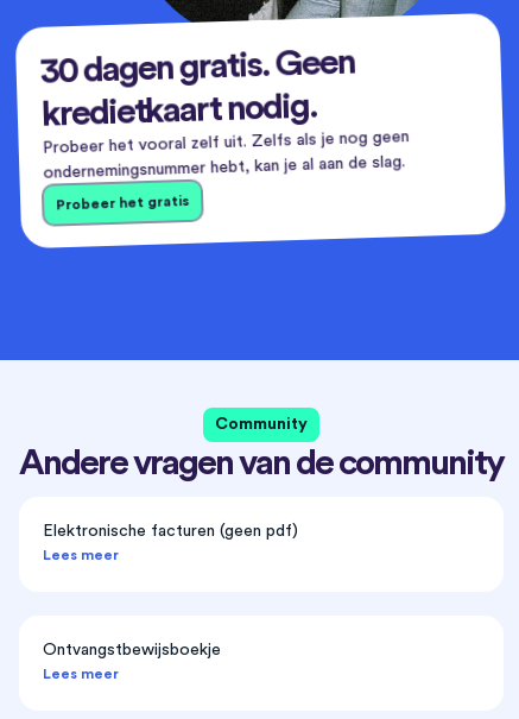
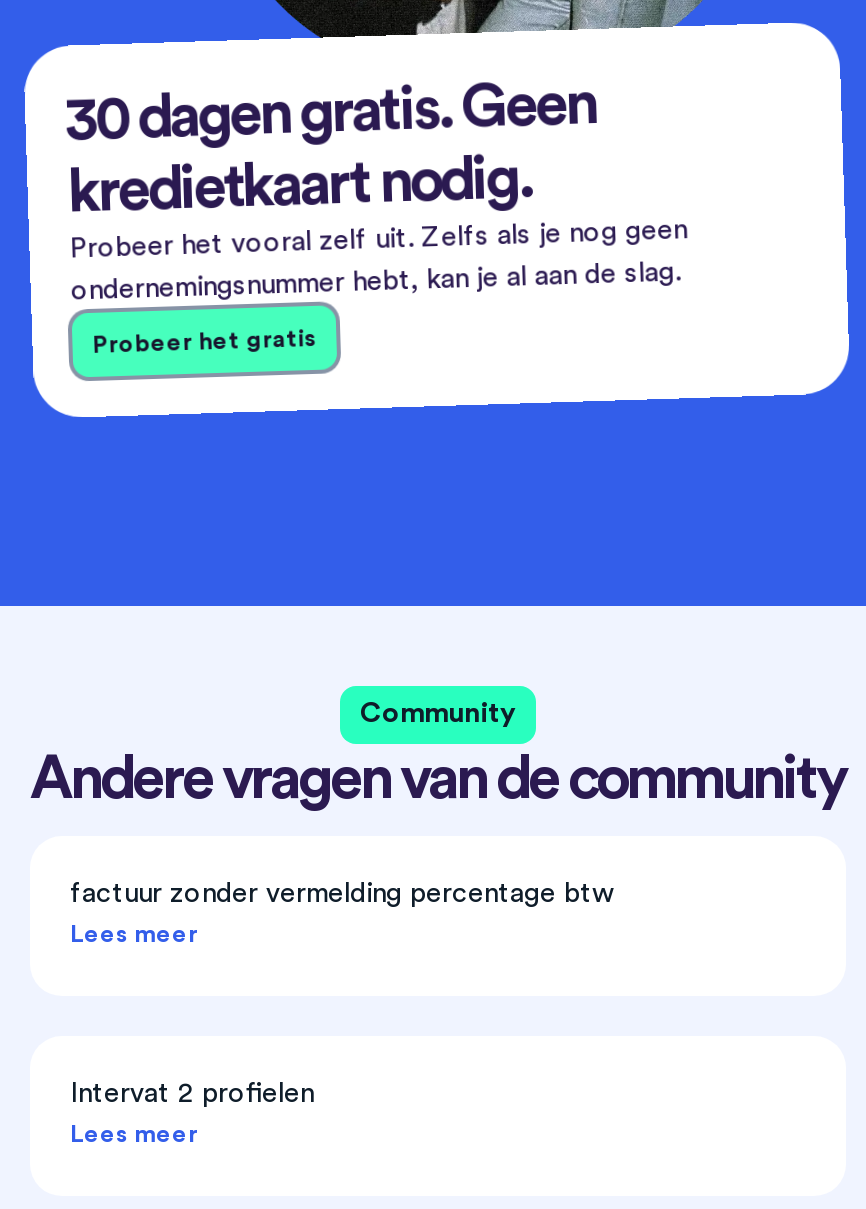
- Elektronische facturen (geen pdf)
+ factuur zonder vermelding percentage btw

- Ontvangstbewijsboekje
+ Intervat 2 profielen
